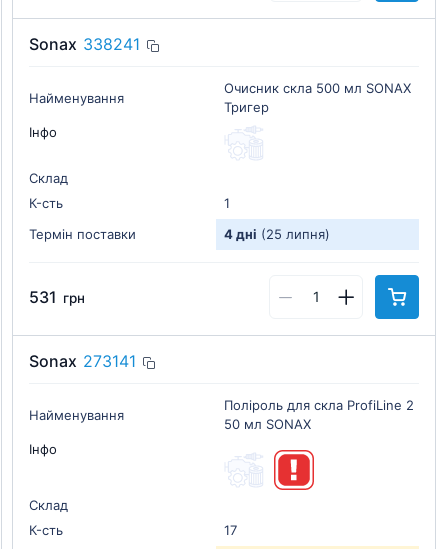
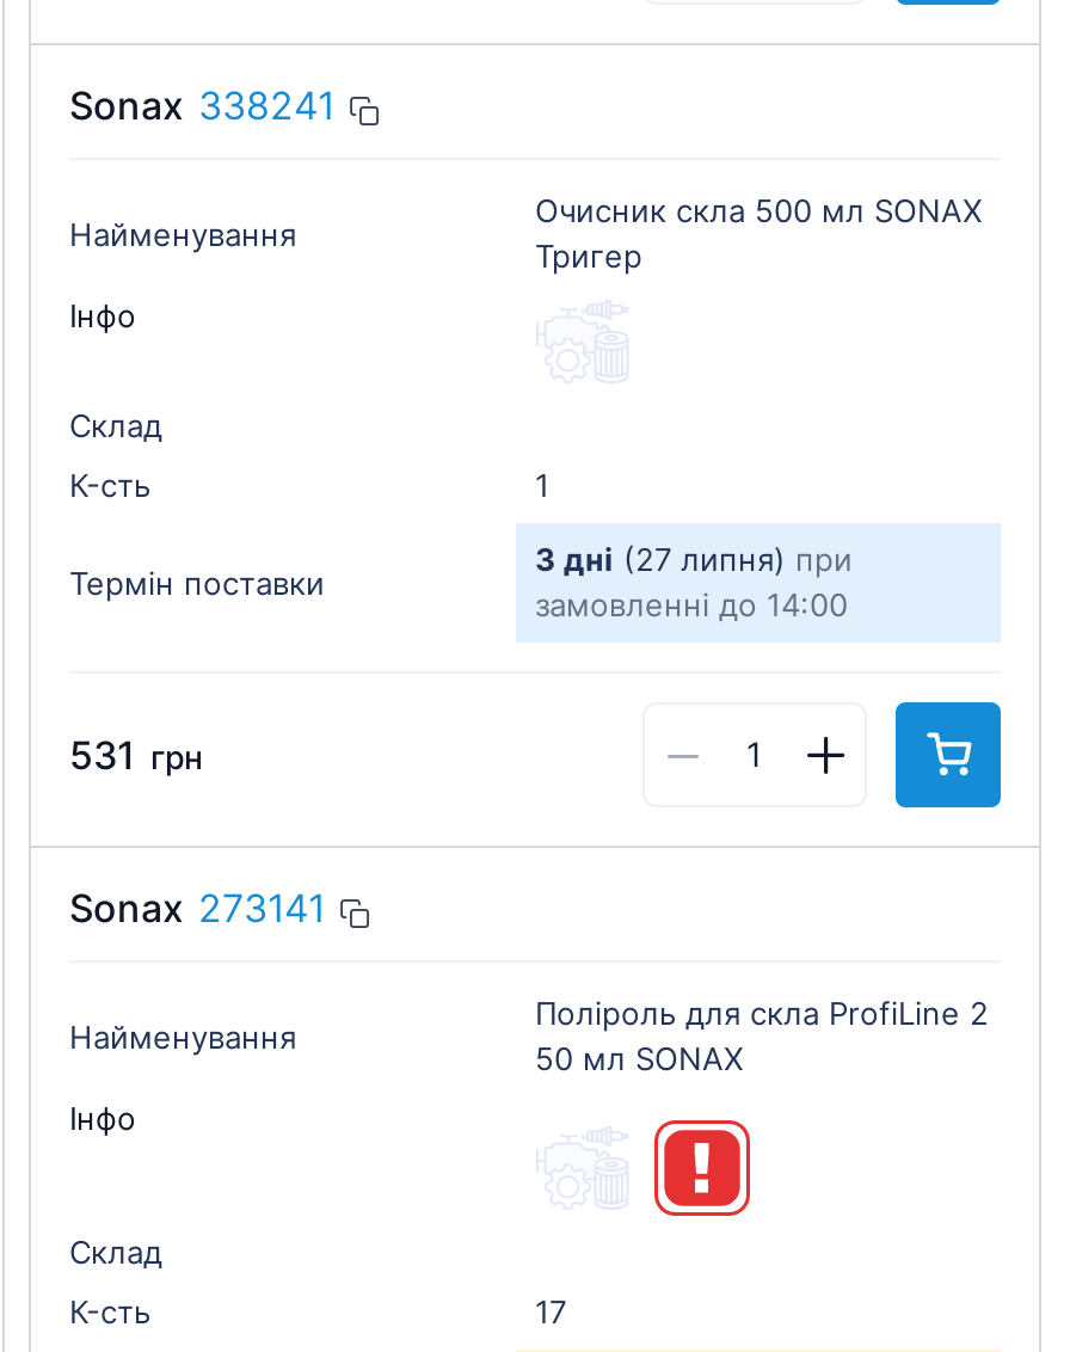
- 4 дні (25 липня)
+ 3 дні (27 липня) при
+ замовленні до 14:00
